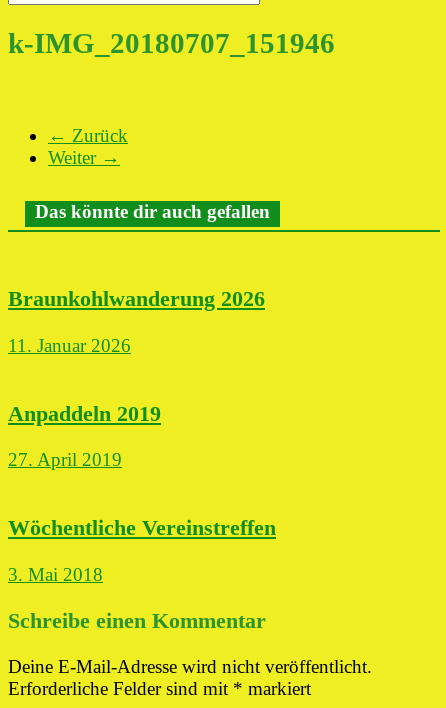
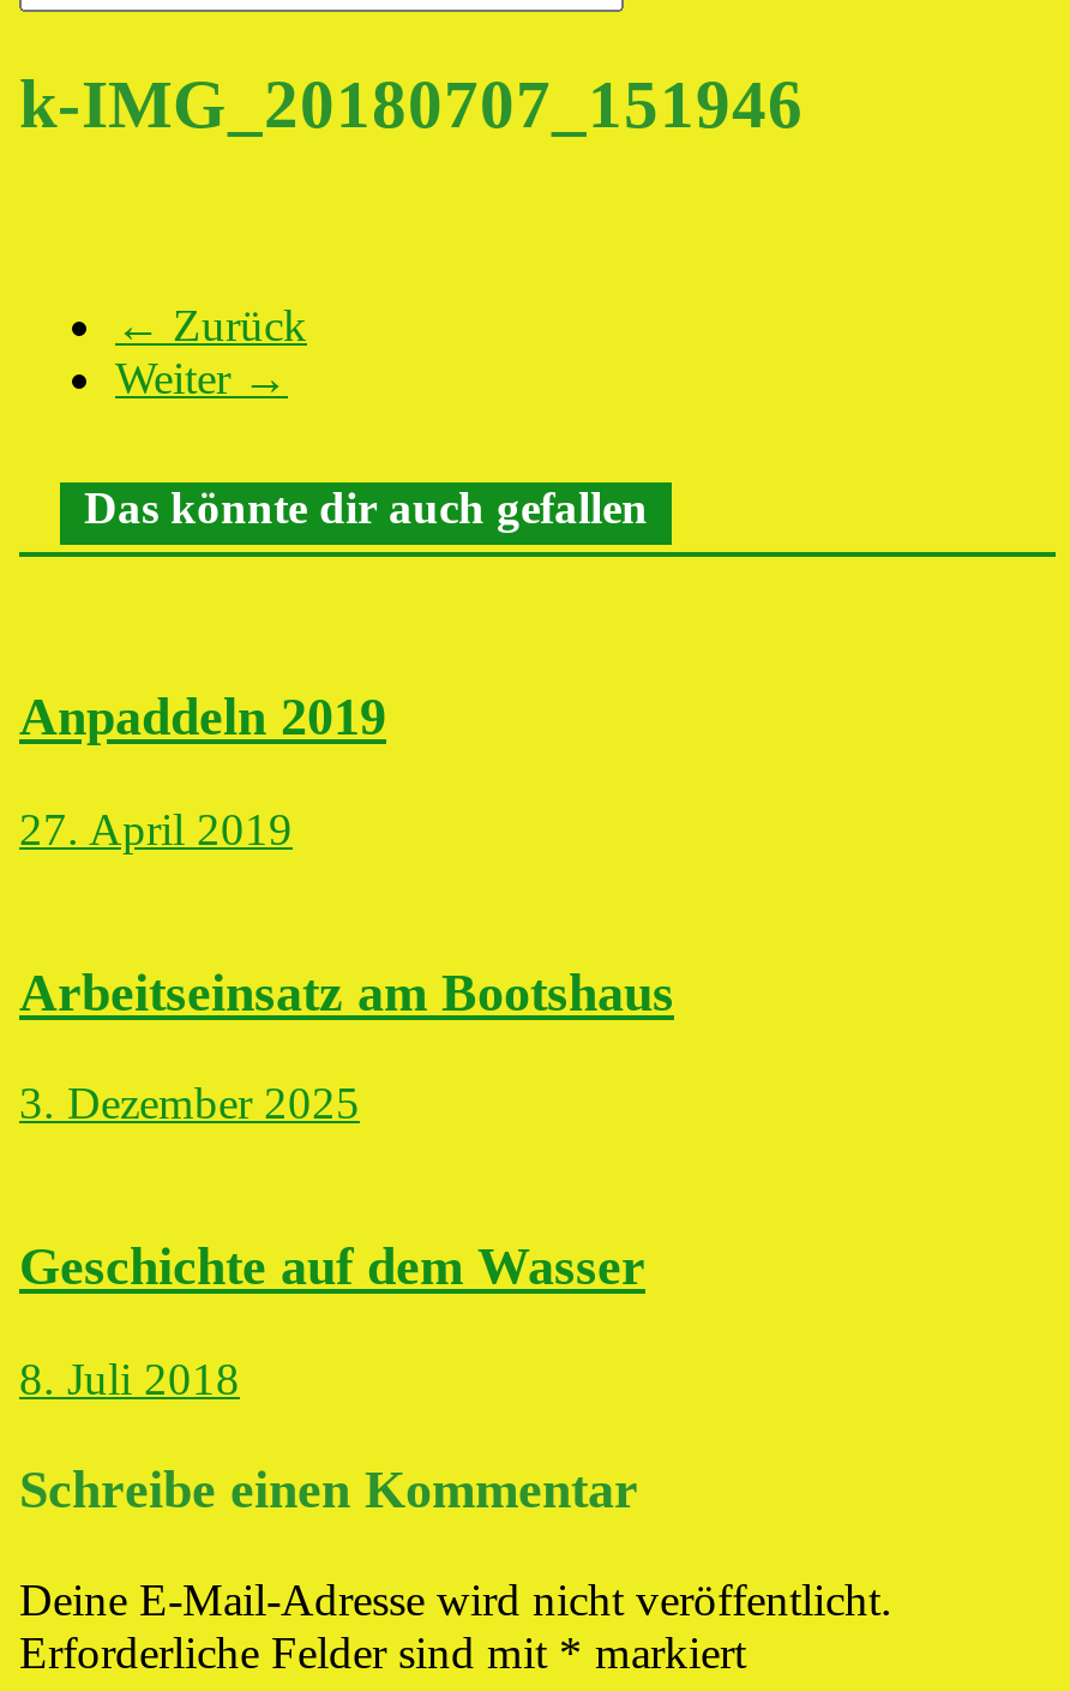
- Braunkohlwanderung 2026
- 11. Januar 2026

moved up: Anpaddeln 2019 | 27. April 2019

- Wöchentliche Vereinstreffen
- 3. Mai 2018
+ Arbeitseinsatz am Bootshaus
+ 3. Dezember 2025
+ Geschichte auf dem Wasser
+ 8. Juli 2018
